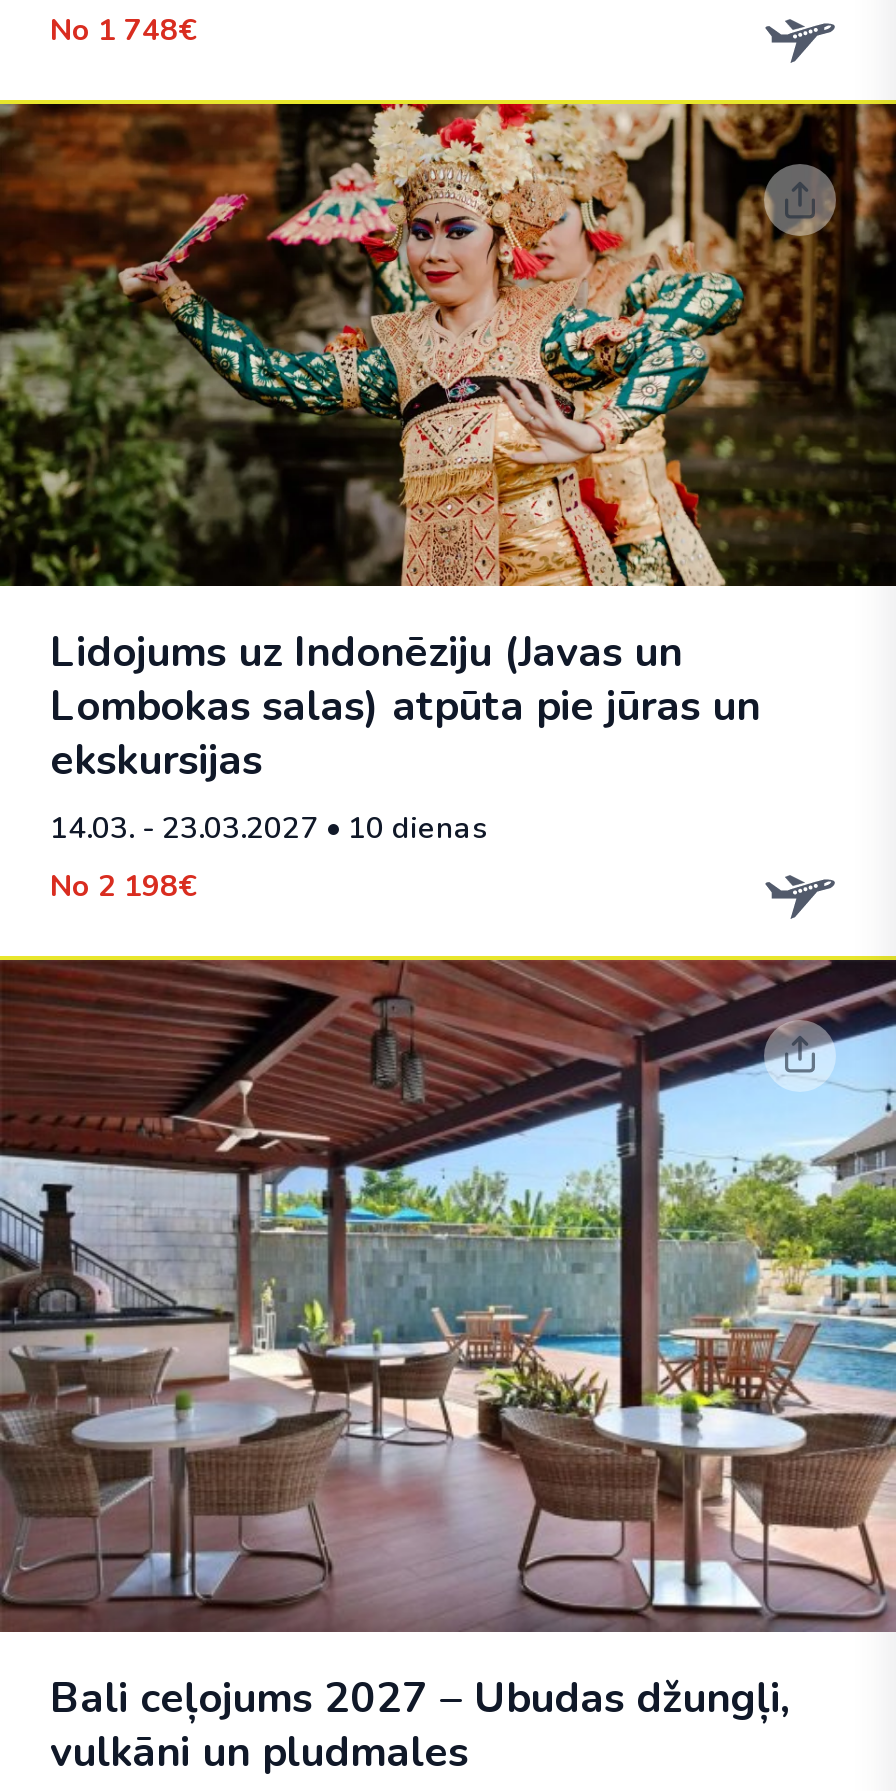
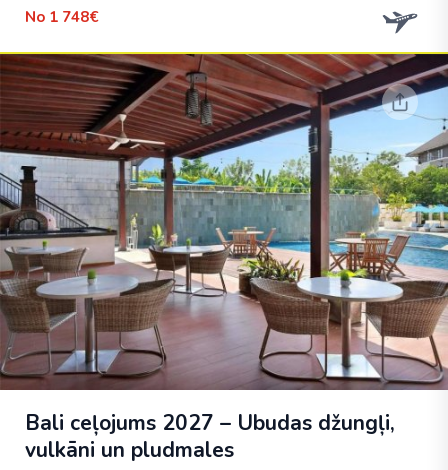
- [image]
- Lidojums uz Indonēziju (Javas un
- Lombokas salas) atpūta pie jūras un
- ekskursijas
- 14.03. - 23.03.2027 • 10 dienas
- No 2 198€
